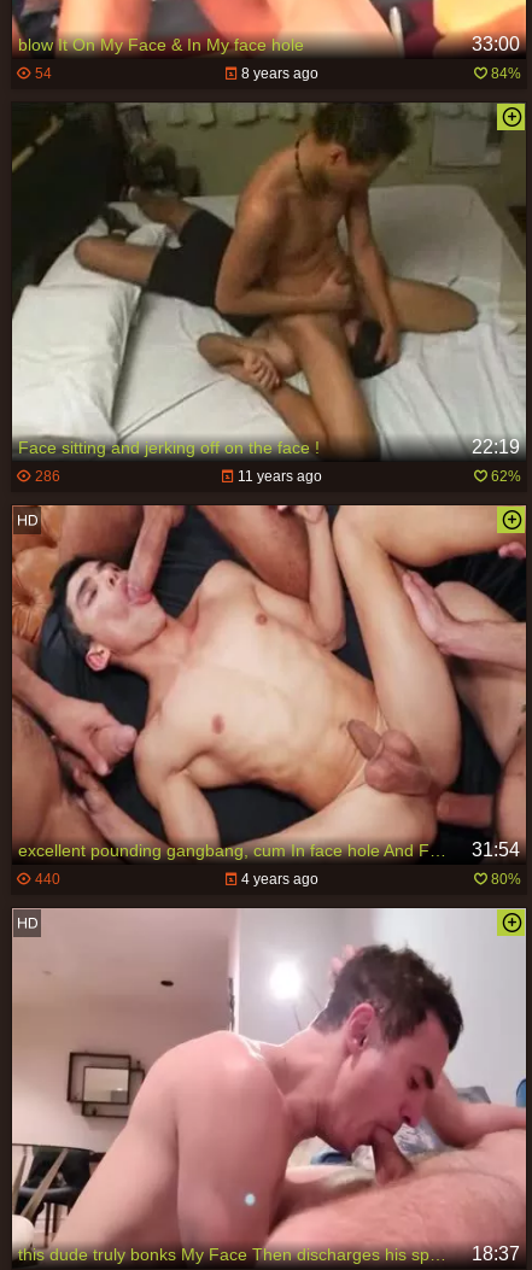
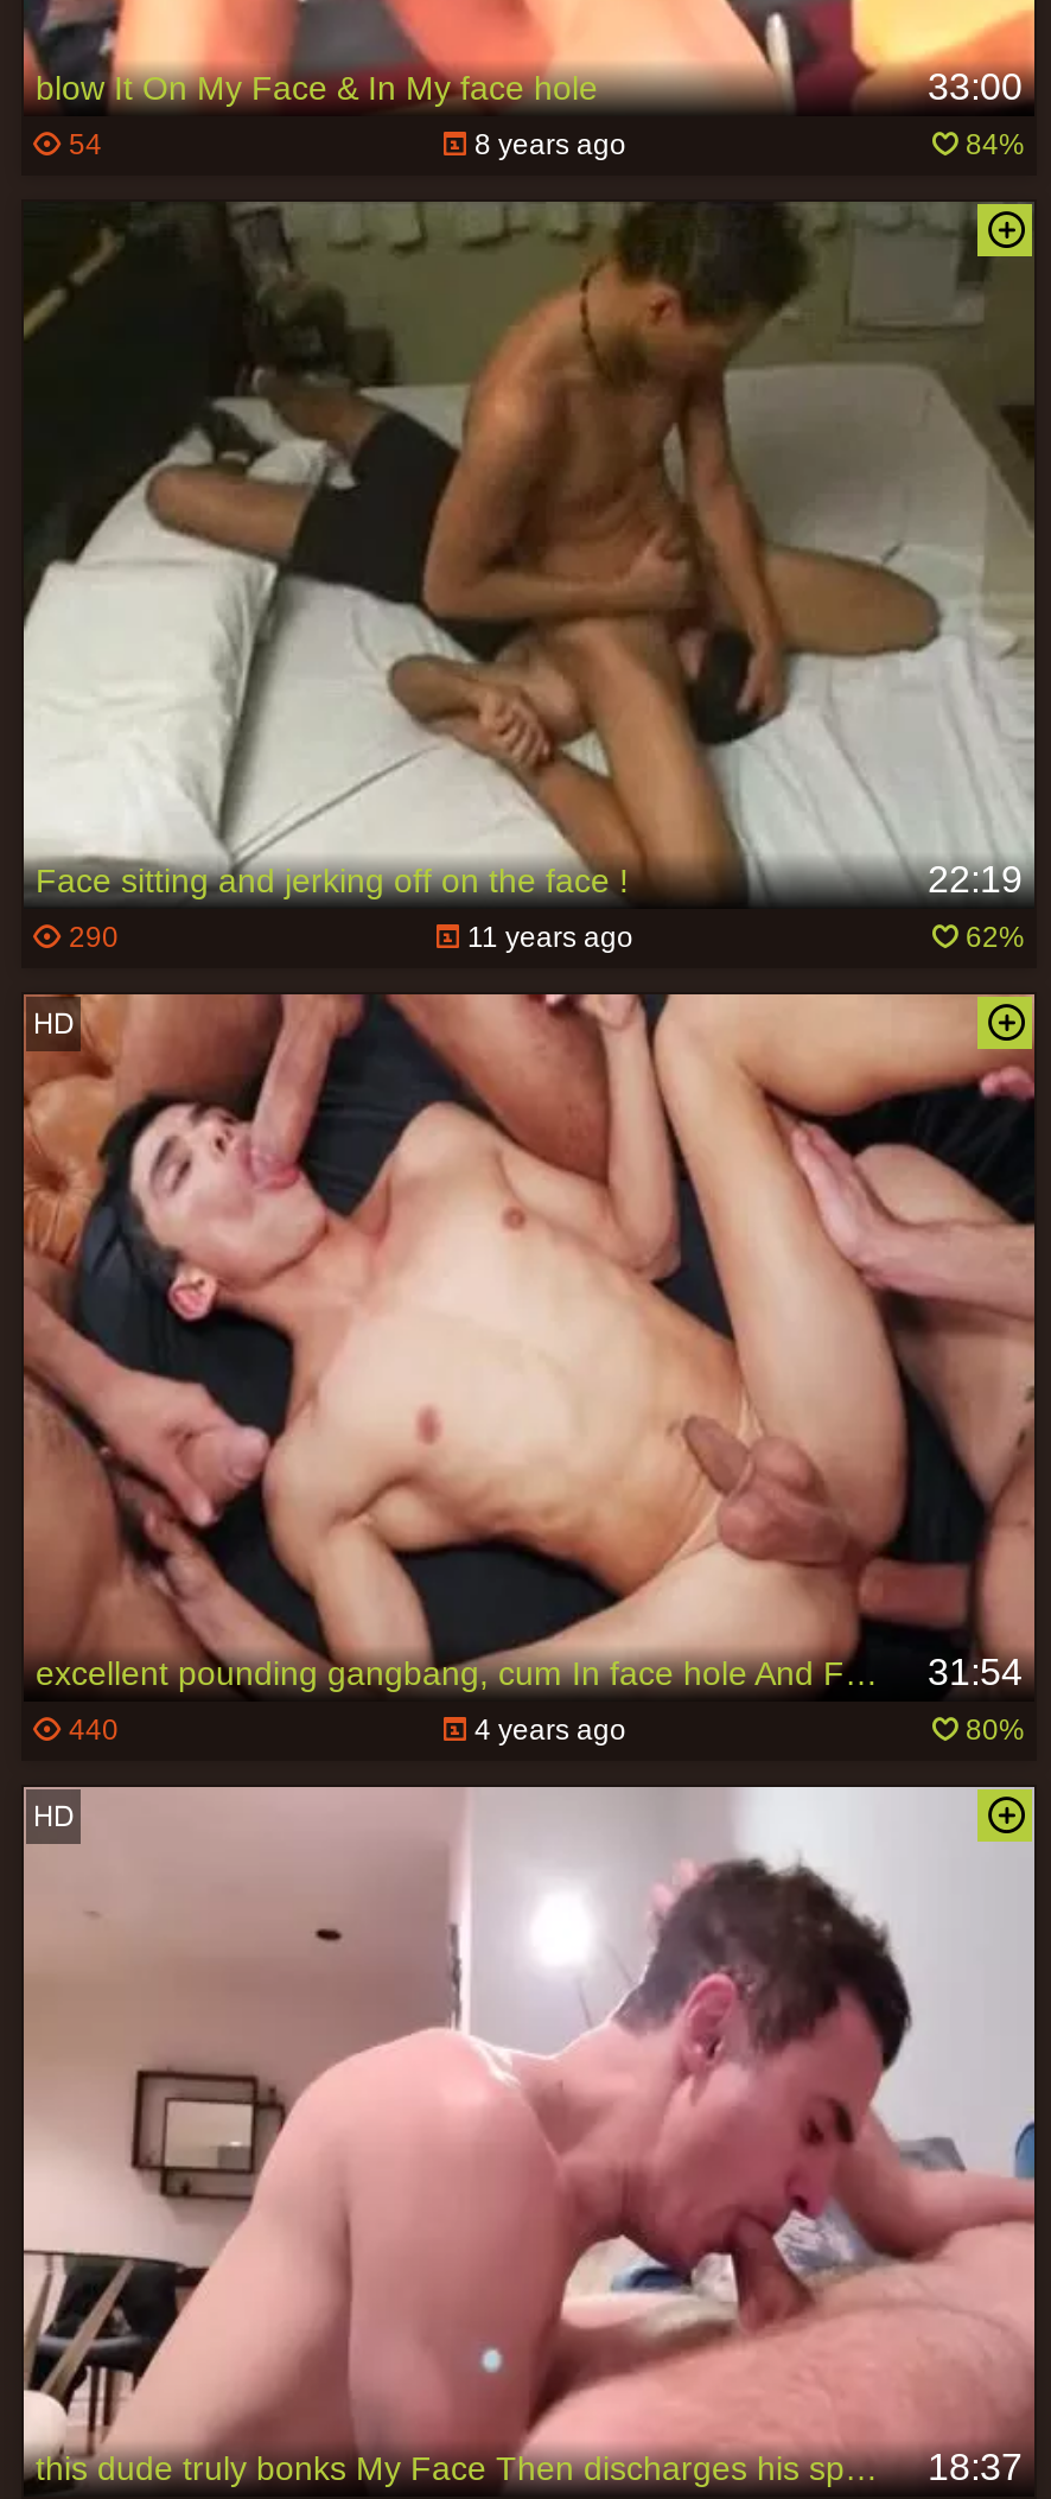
- 286
+ 290
